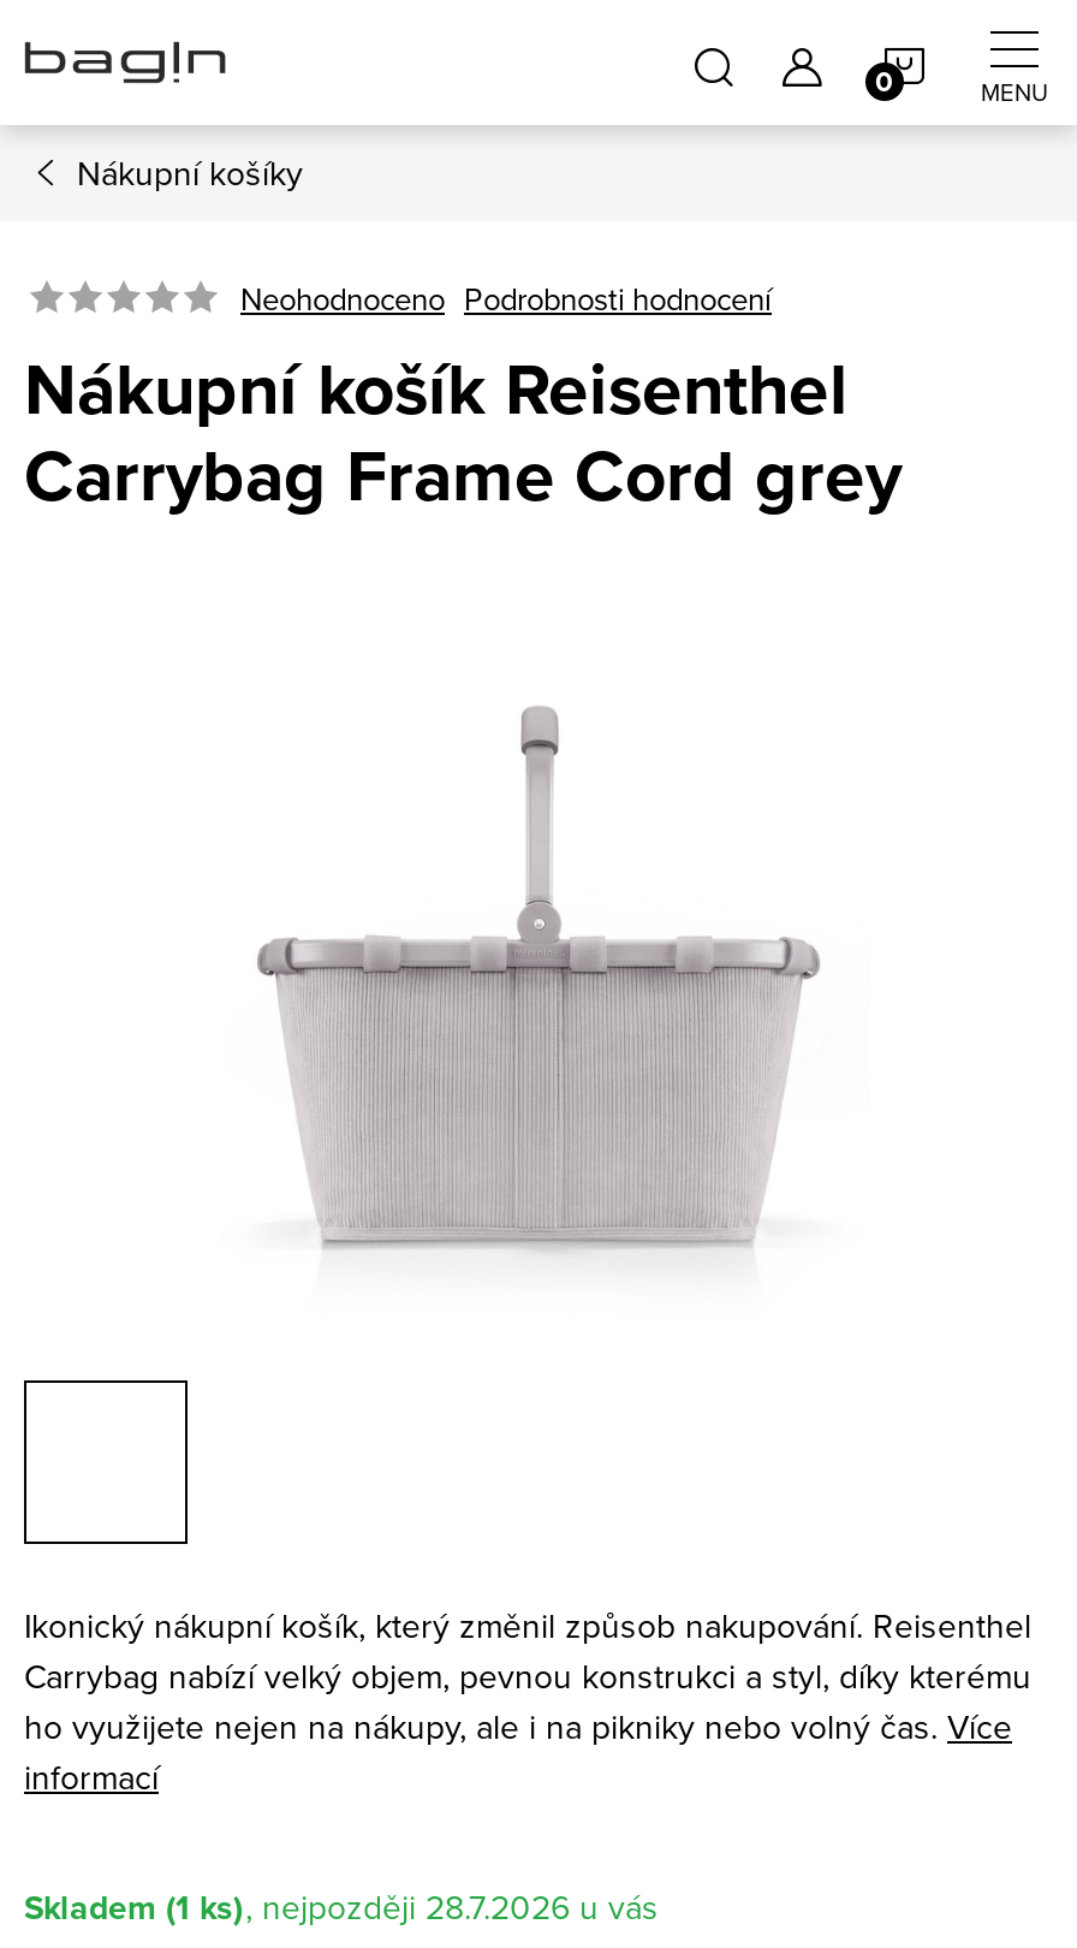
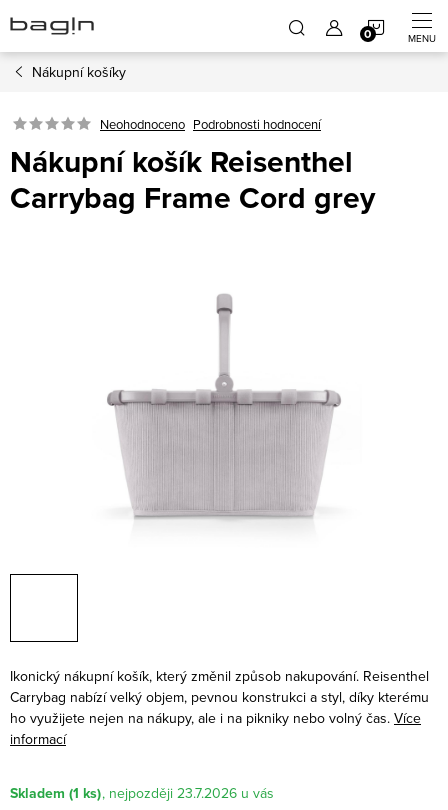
- 28.7.2026
+ 23.7.2026
